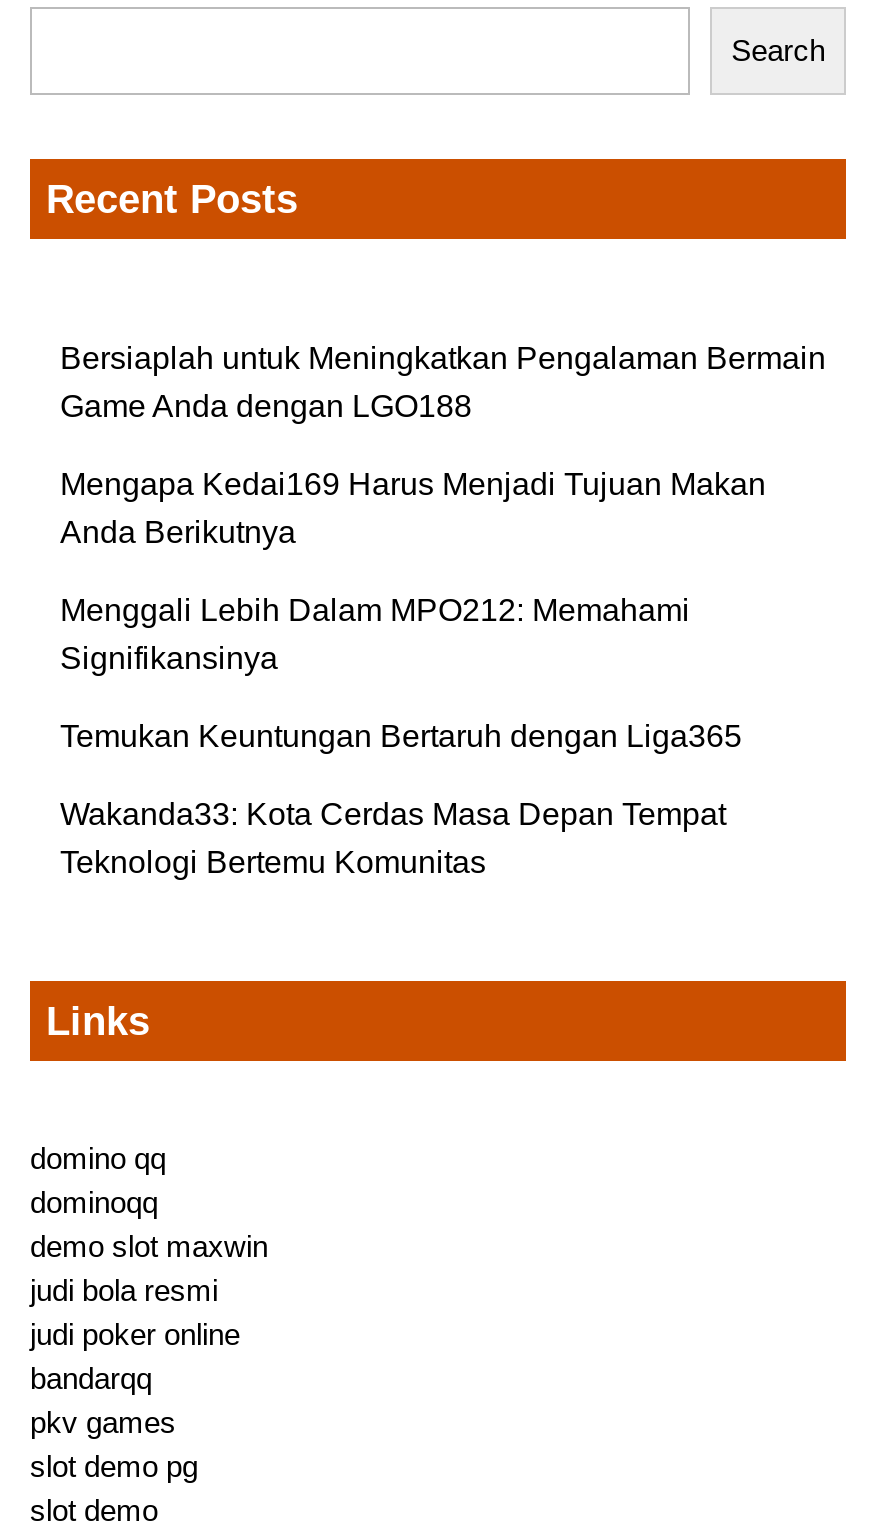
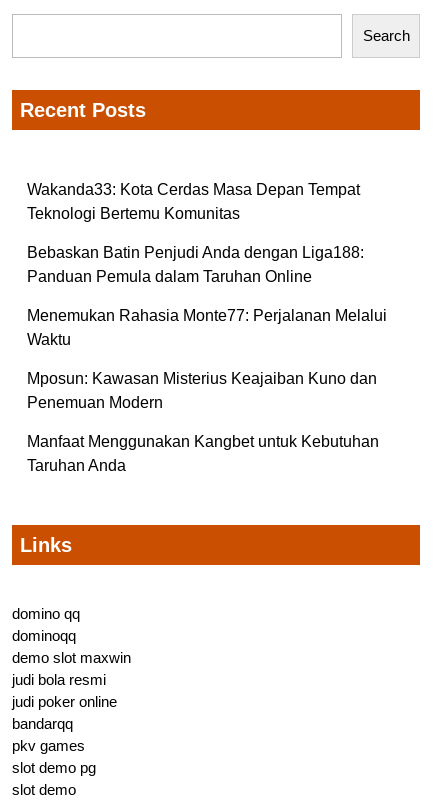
- Bersiaplah untuk Meningkatkan Pengalaman Bermain
- Game Anda dengan LGO188
- Mengapa Kedai169 Harus Menjadi Tujuan Makan
- Anda Berikutnya
- Menggali Lebih Dalam MPO212: Memahami
- Signifikansinya
- Temukan Keuntungan Bertaruh dengan Liga365

moved up: Wakanda33: Kota Cerdas Masa Depan Tempat | Teknologi Bertemu Komunitas

+ Bebaskan Batin Penjudi Anda dengan Liga188:
+ Panduan Pemula dalam Taruhan Online
+ Menemukan Rahasia Monte77: Perjalanan Melalui
+ Waktu
+ Mposun: Kawasan Misterius Keajaiban Kuno dan
+ Penemuan Modern
+ Manfaat Menggunakan Kangbet untuk Kebutuhan
+ Taruhan Anda
